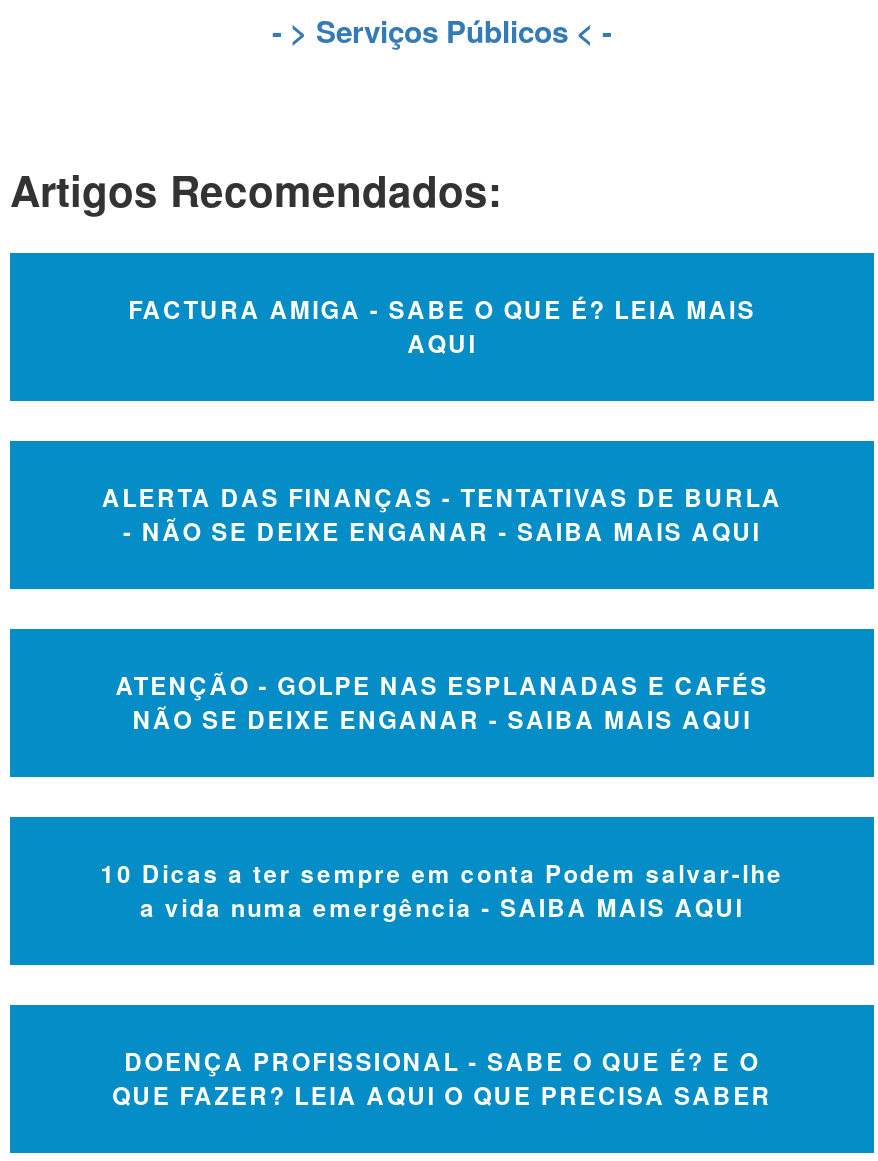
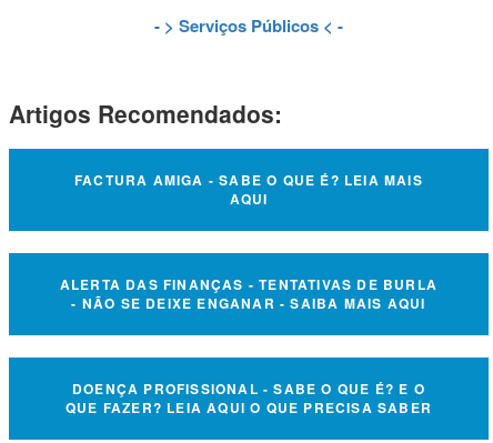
- ATENÇÃO - GOLPE NAS ESPLANADAS E CAFÉS
- NÃO SE DEIXE ENGANAR - SAIBA MAIS AQUI

- 10 Dicas a ter sempre em conta Podem salvar-lhe
- a vida numa emergência - SAIBA MAIS AQUI
